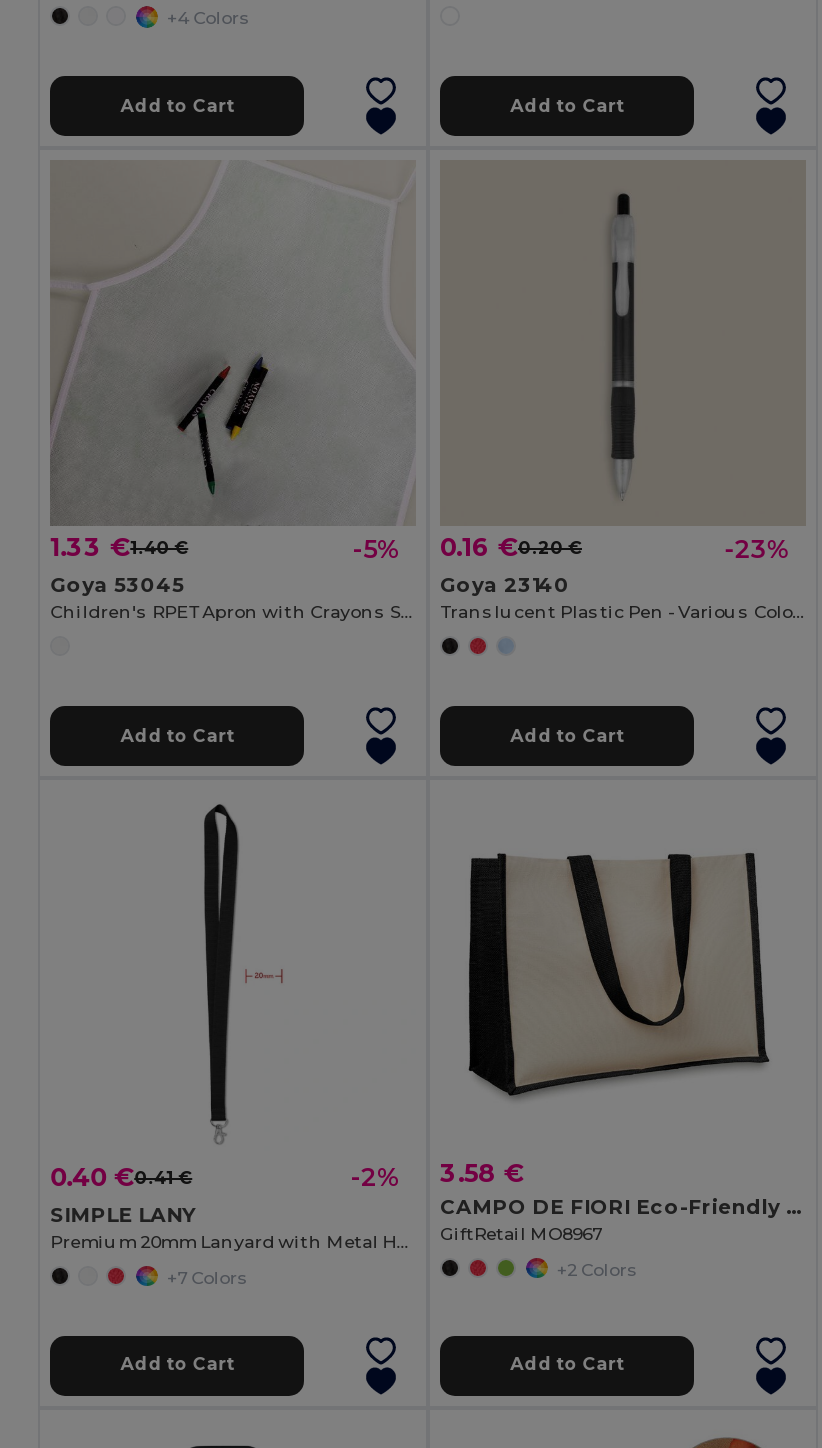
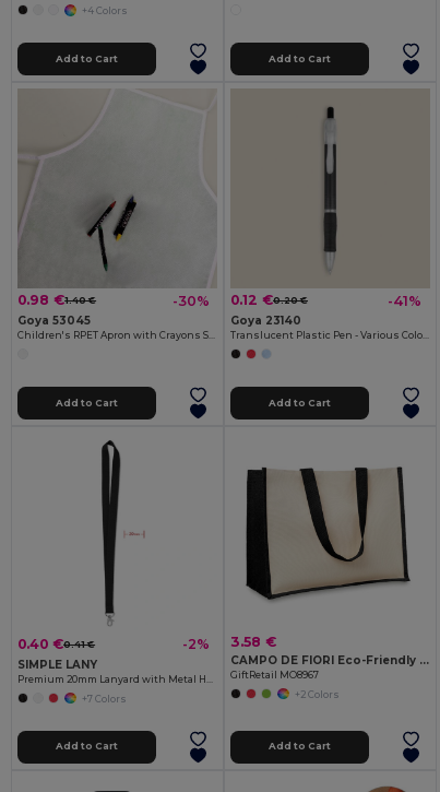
- 1.33 €1.40 €
+ 0.98 €1.40 €

- -5%
+ -30%

- 0.16 €0.20 €
+ 0.12 €0.20 €

- -23%
+ -41%
